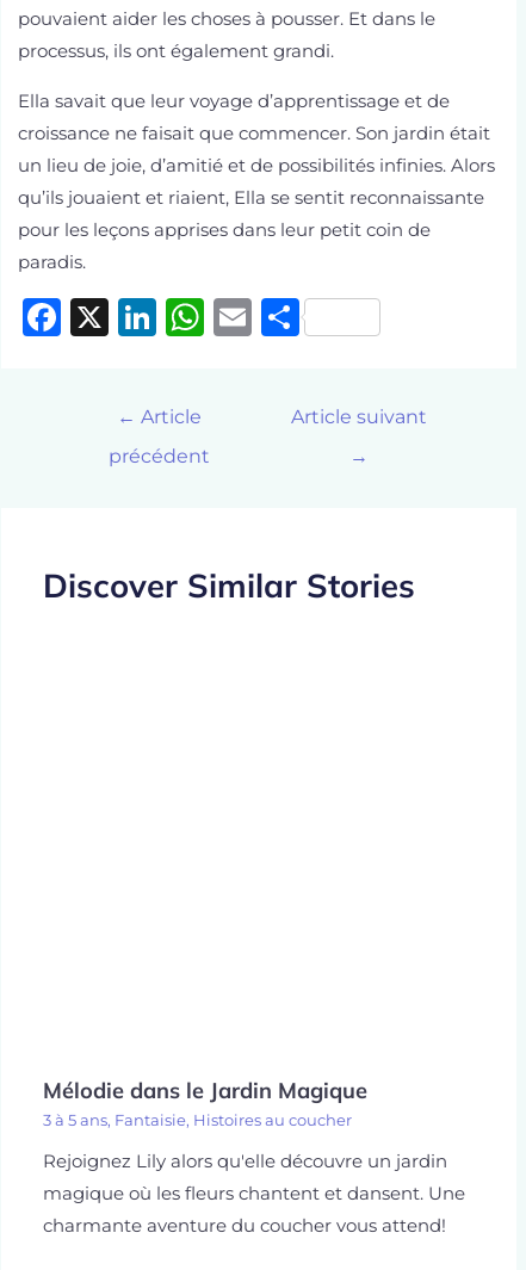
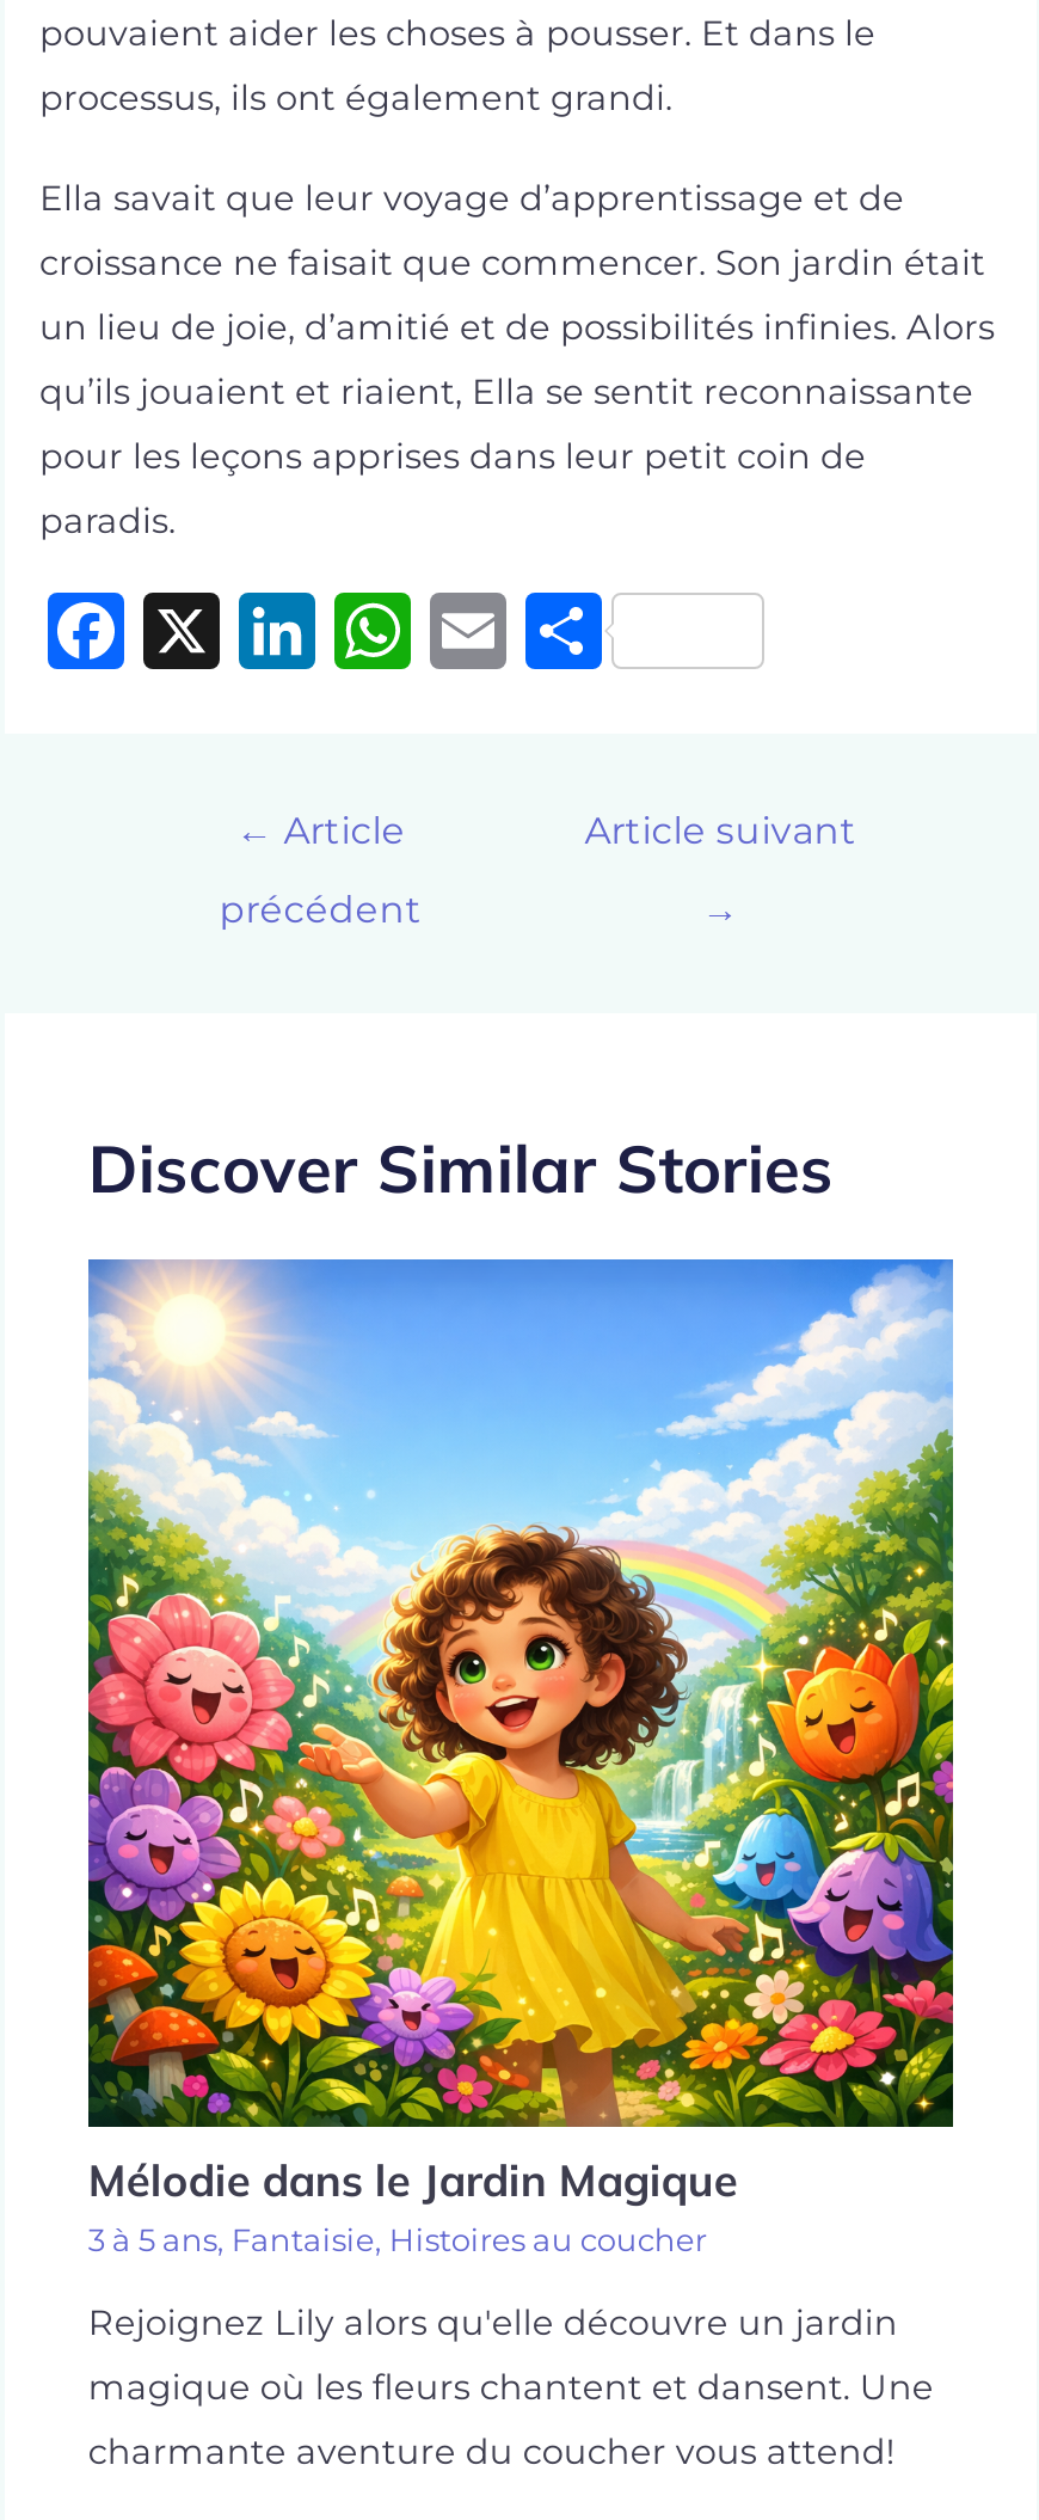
+ [image]
